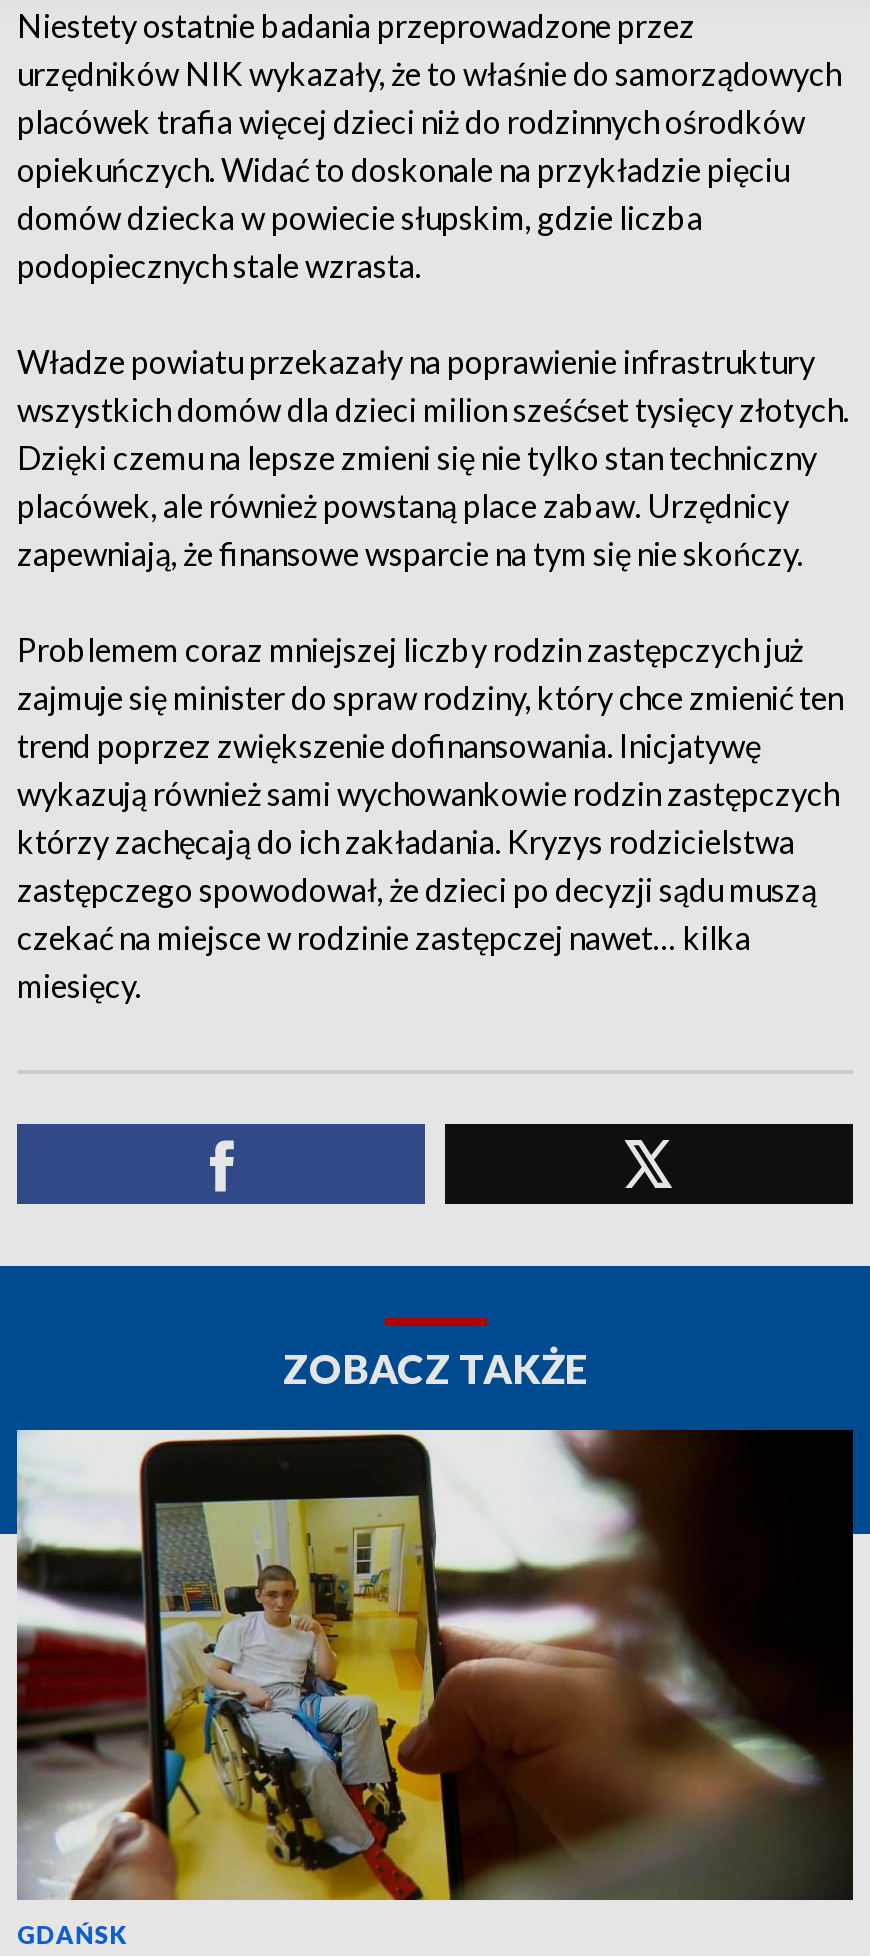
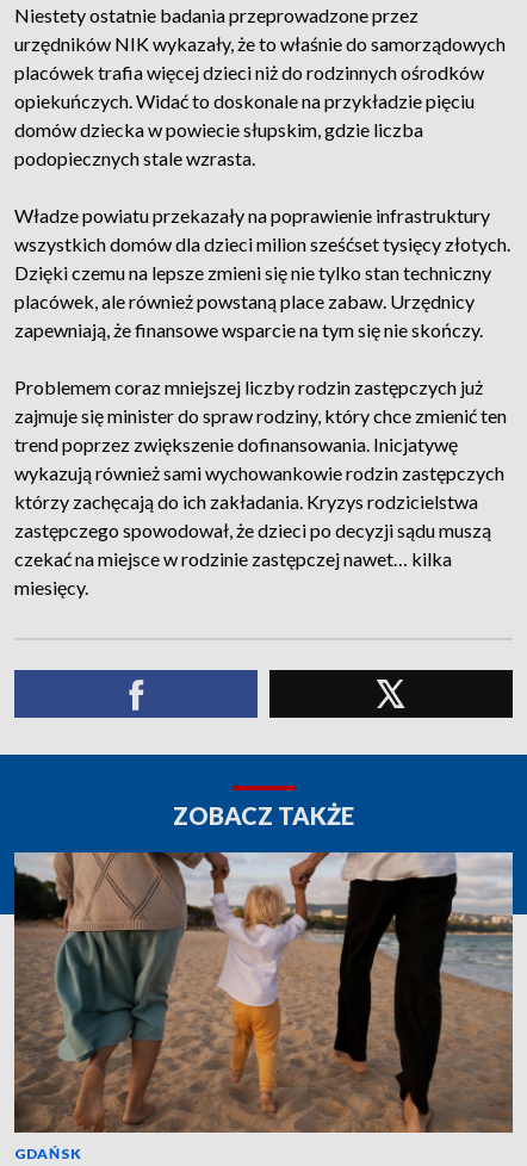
- [image]
+ [image]
